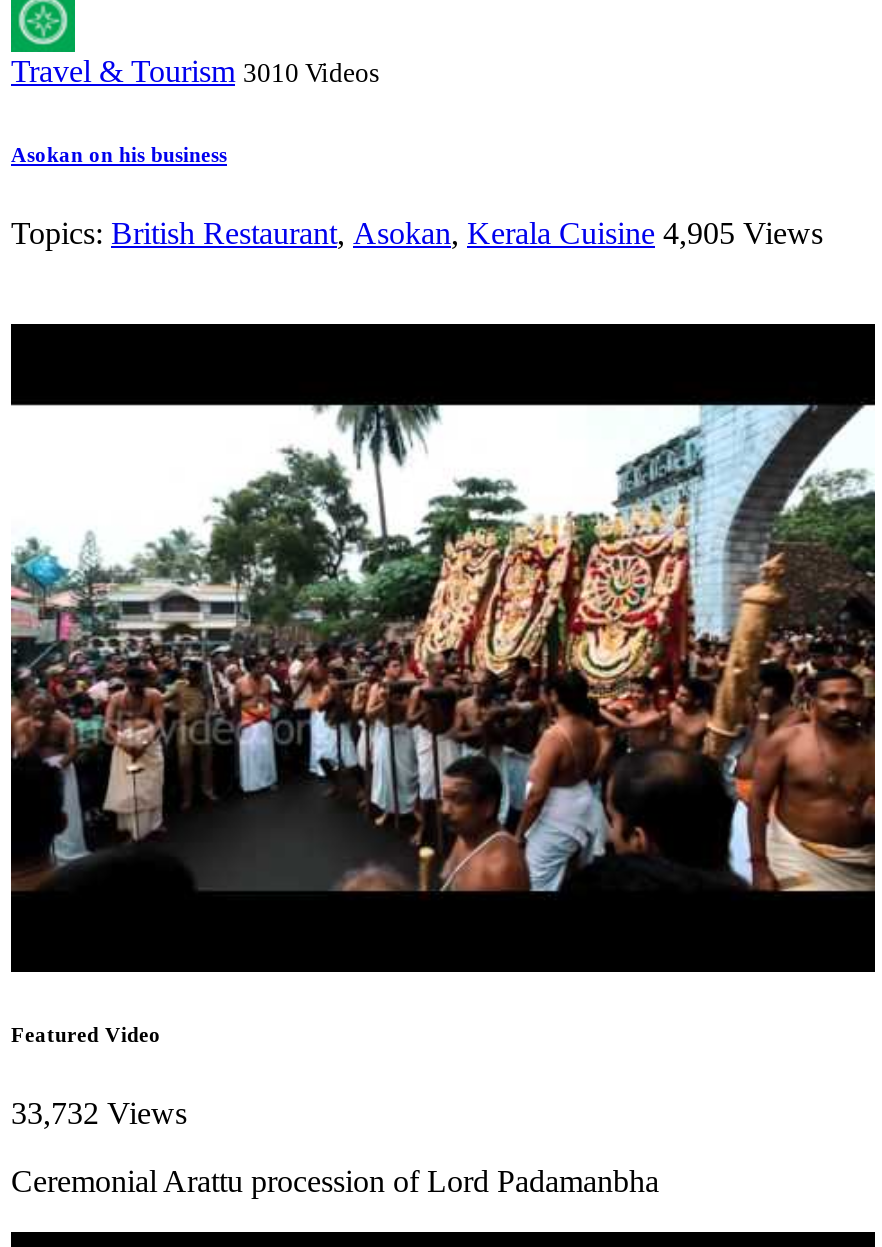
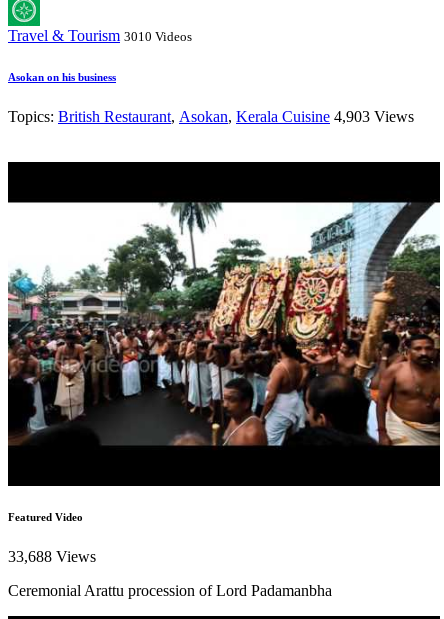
- Topics: British Restaurant, Asokan, Kerala Cuisine 4,905 Views
+ Topics: British Restaurant, Asokan, Kerala Cuisine 4,903 Views

- 33,732 Views
+ 33,688 Views
